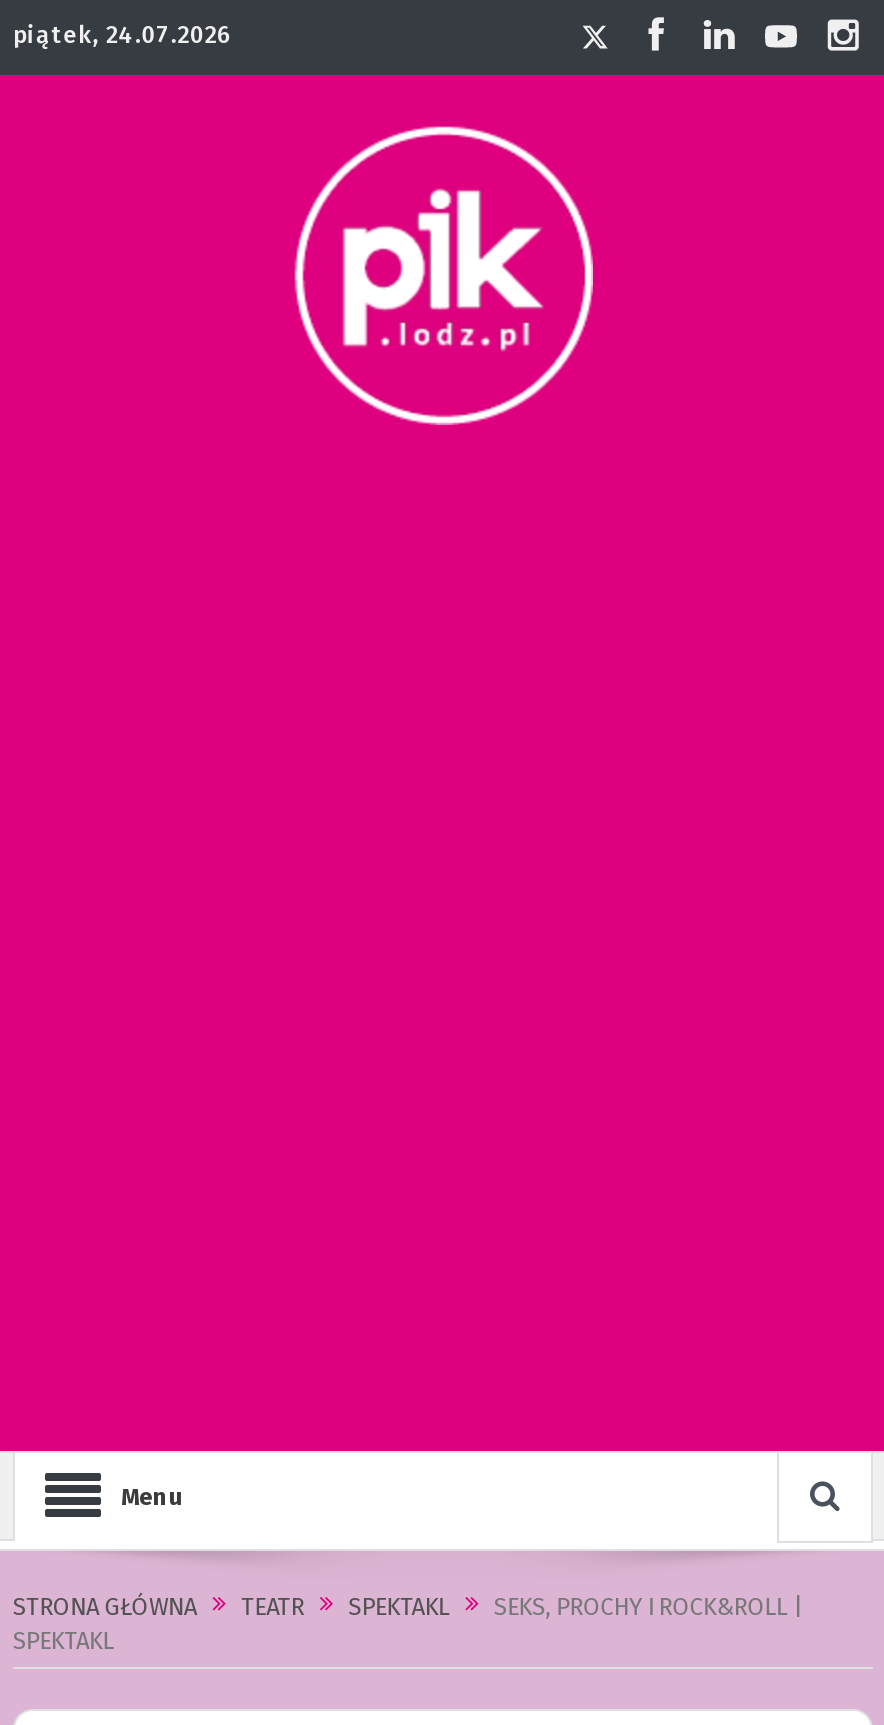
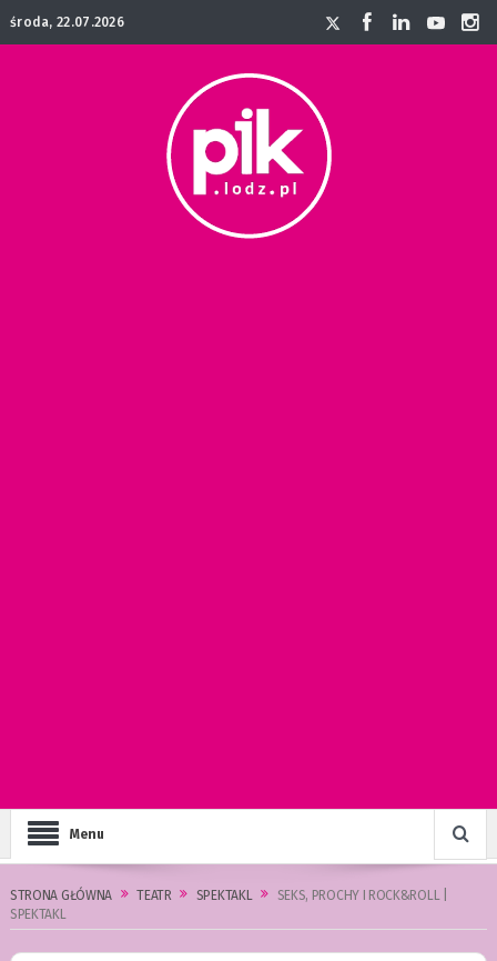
- piątek, 24.07.2026
+ środa, 22.07.2026
